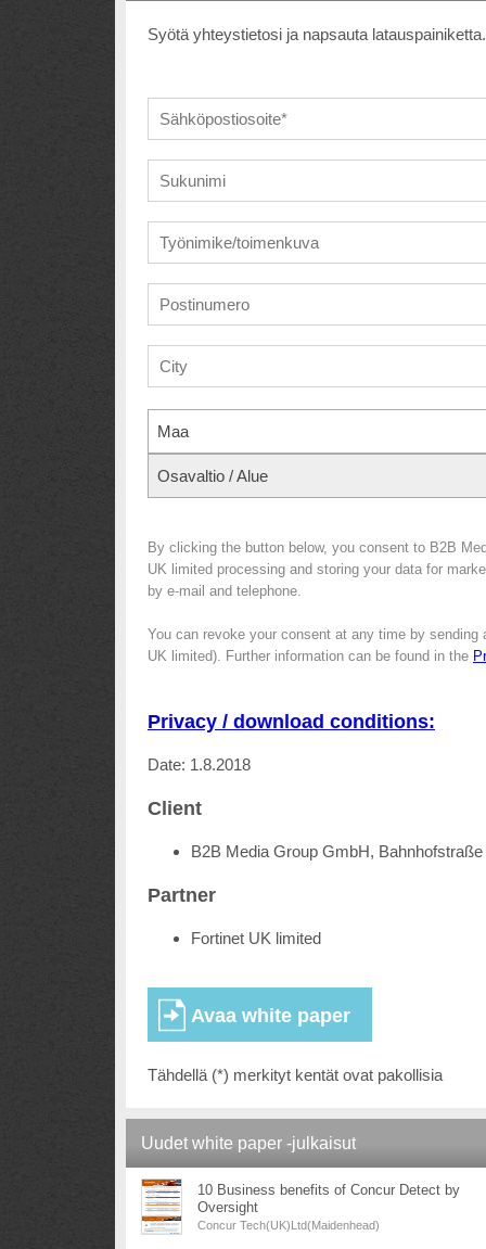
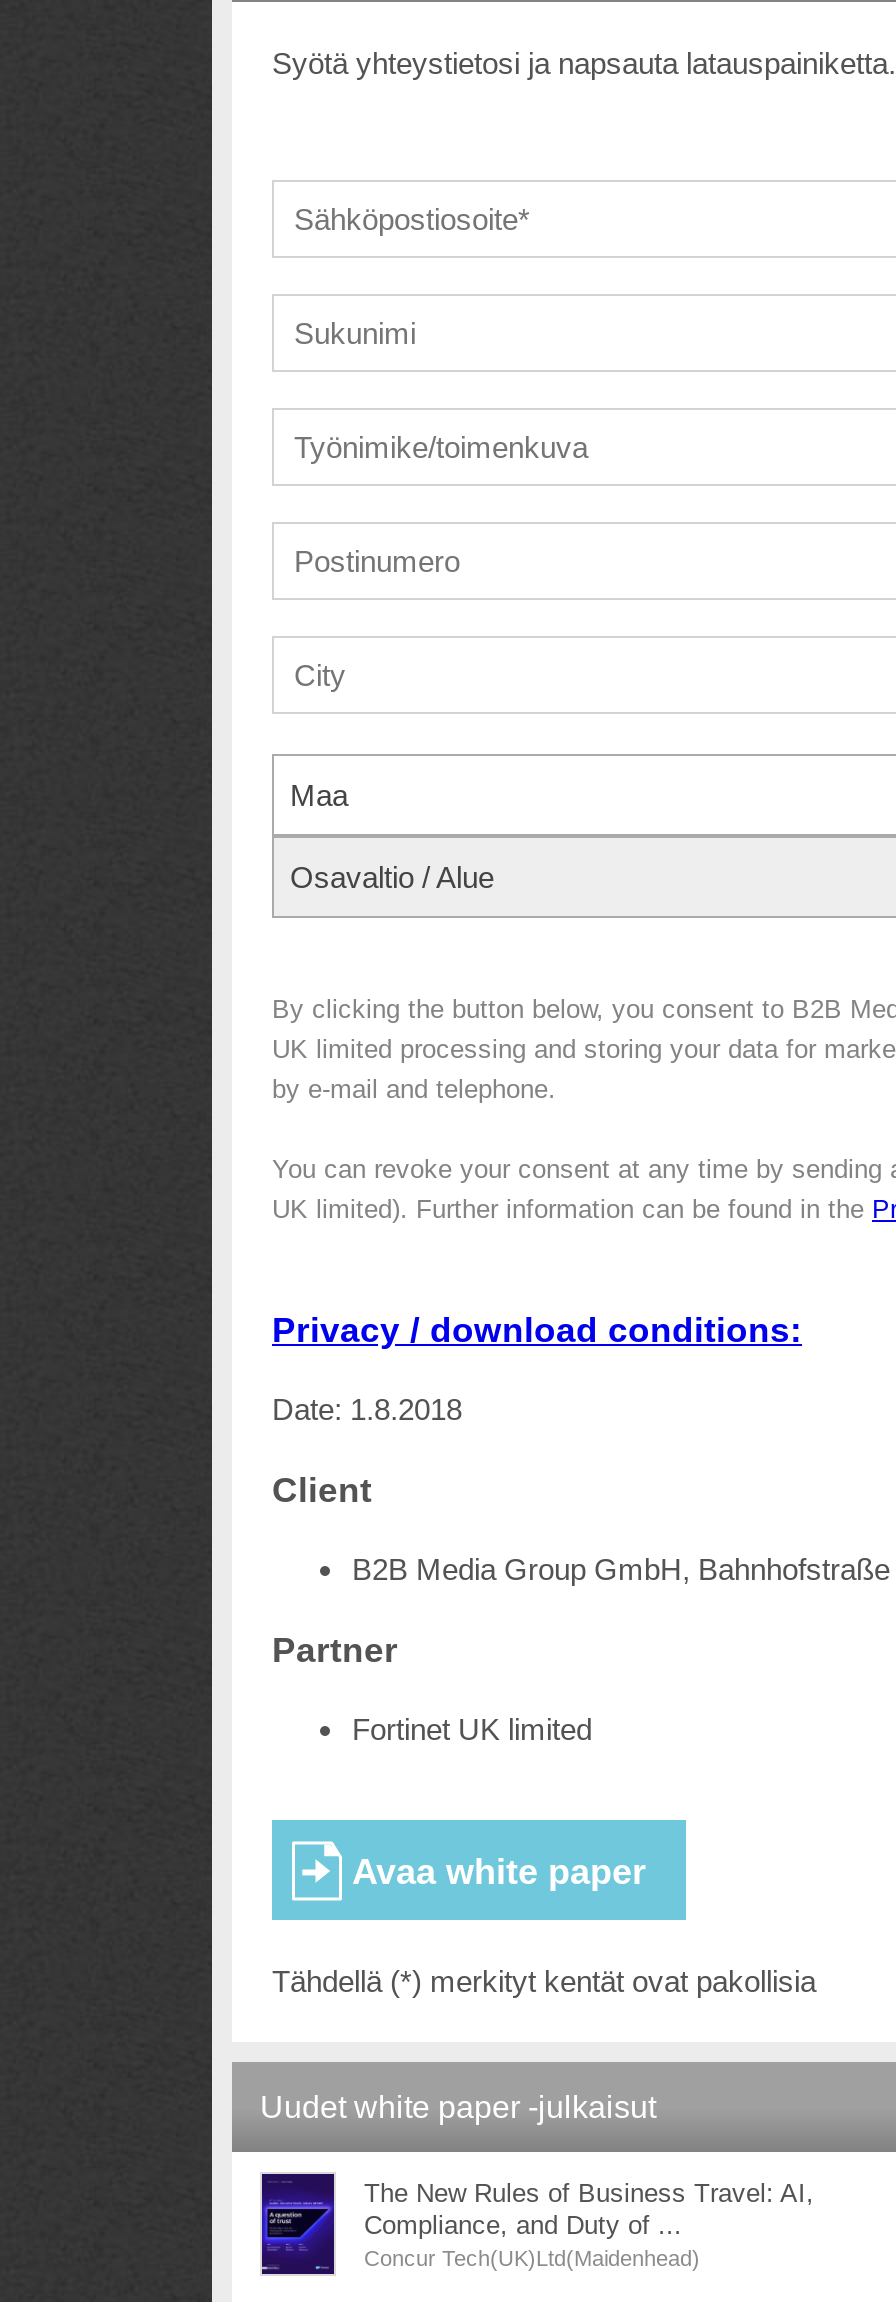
- [image]
- 10 Business benefits of Concur Detect by
- Oversight
+ [image]
+ The New Rules of Business Travel: AI,
+ Compliance, and Duty of ...
